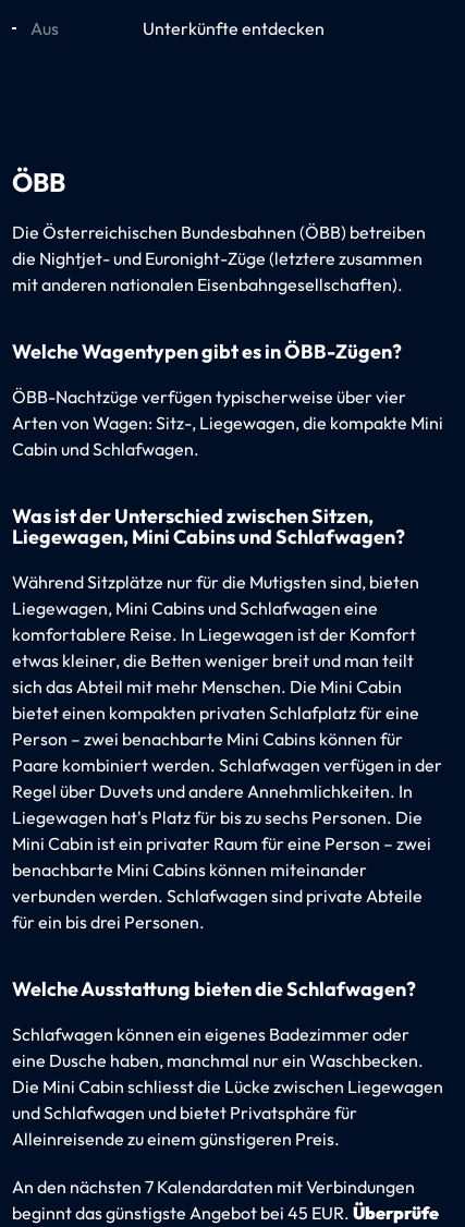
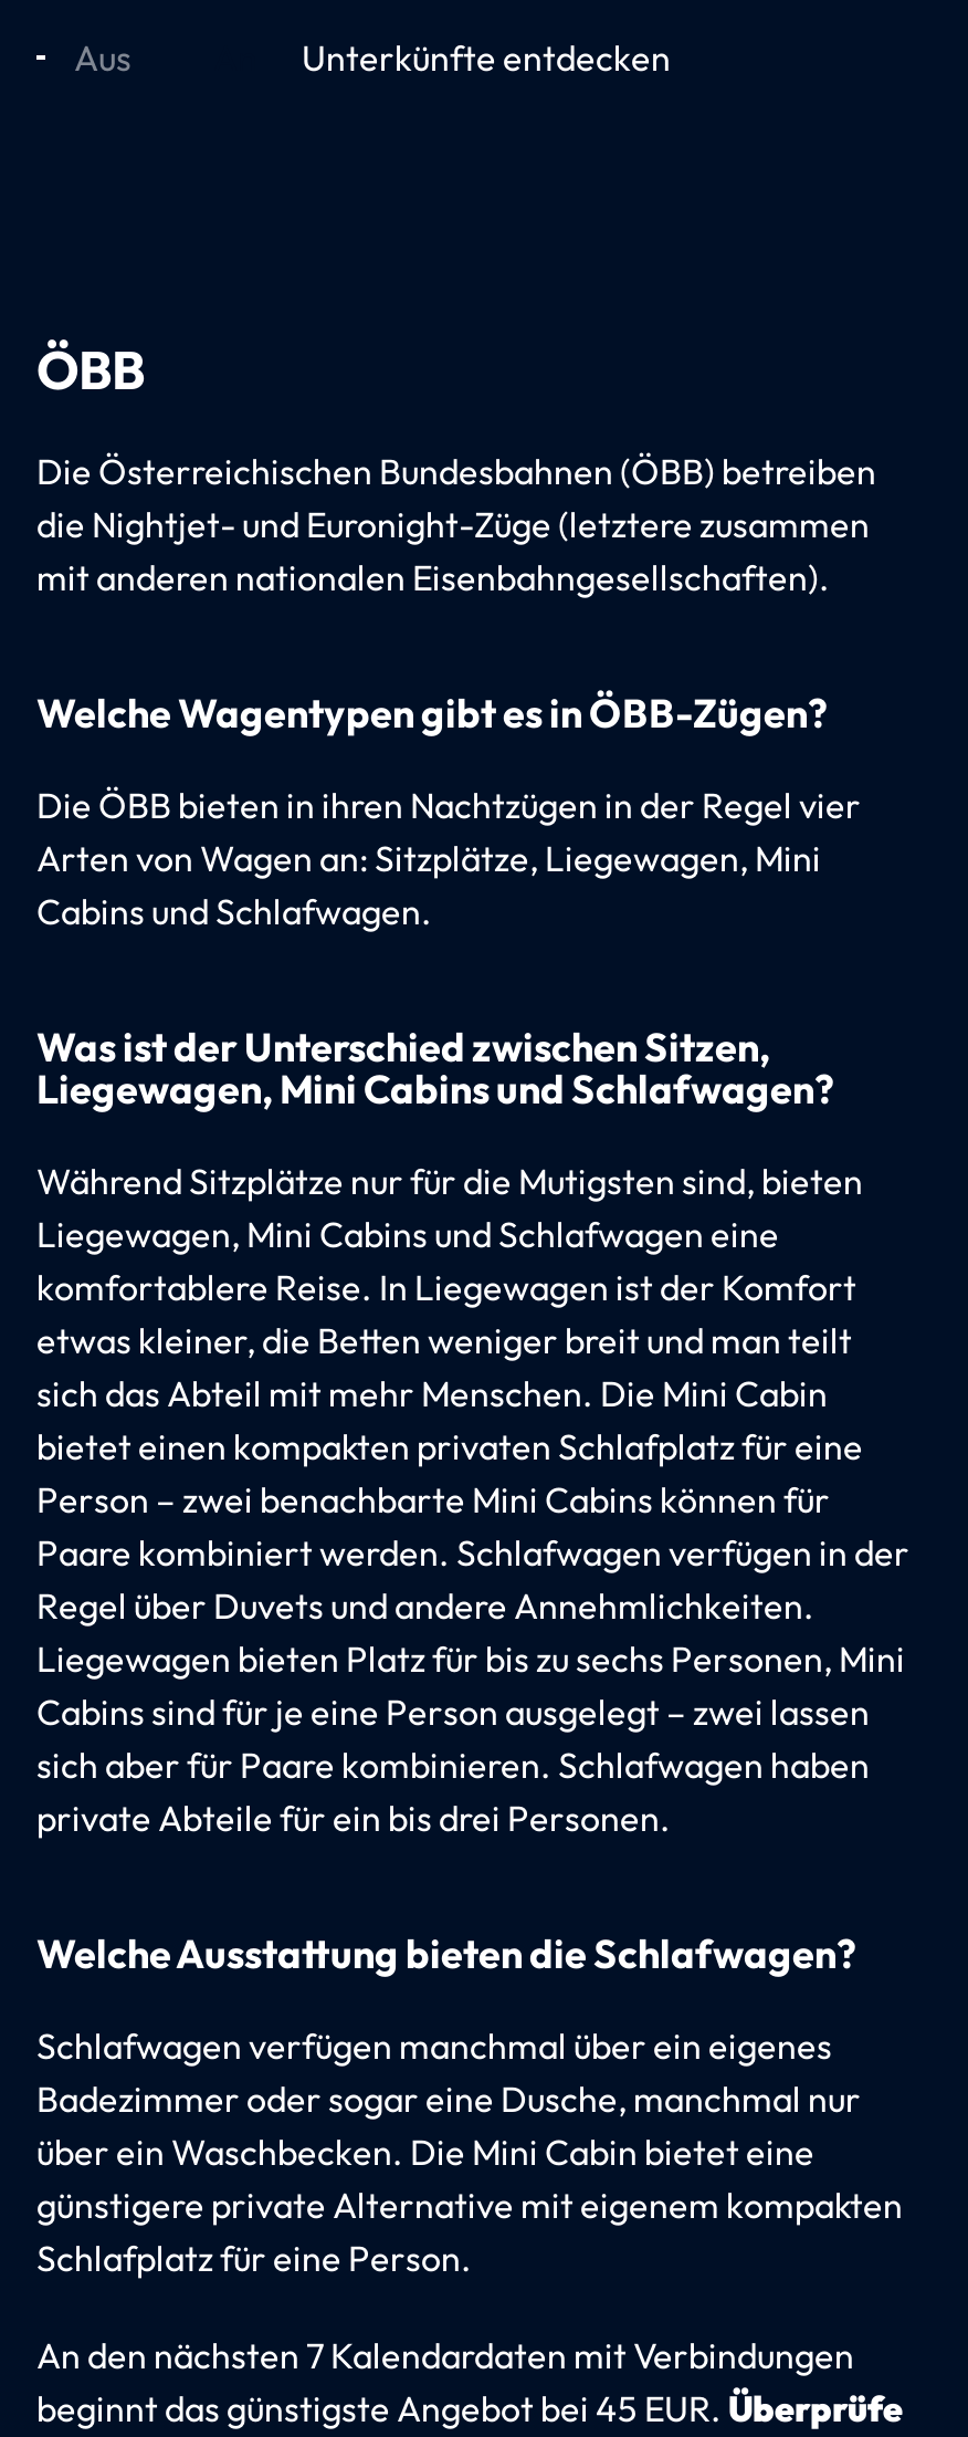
- ÖBB-Nachtzüge verfügen typischerweise über vier
- Arten von Wagen: Sitz-, Liegewagen, die kompakte Mini
- Cabin und Schlafwagen.
+ Die ÖBB bieten in ihren Nachtzügen in der Regel vier
+ Arten von Wagen an: Sitzplätze, Liegewagen, Mini
+ Cabins und Schlafwagen.

- Regel über Duvets und andere Annehmlichkeiten. In
- Liegewagen hat's Platz für bis zu sechs Personen. Die
- Mini Cabin ist ein privater Raum für eine Person – zwei
- benachbarte Mini Cabins können miteinander
- verbunden werden. Schlafwagen sind private Abteile
- für ein bis drei Personen.
+ Regel über Duvets und andere Annehmlichkeiten.
+ Liegewagen bieten Platz für bis zu sechs Personen, Mini
+ Cabins sind für je eine Person ausgelegt – zwei lassen
+ sich aber für Paare kombinieren. Schlafwagen haben
+ private Abteile für ein bis drei Personen.

- Schlafwagen können ein eigenes Badezimmer oder
- eine Dusche haben, manchmal nur ein Waschbecken.
- Die Mini Cabin schliesst die Lücke zwischen Liegewagen
- und Schlafwagen und bietet Privatsphäre für
- Alleinreisende zu einem günstigeren Preis.
+ Schlafwagen verfügen manchmal über ein eigenes
+ Badezimmer oder sogar eine Dusche, manchmal nur
+ über ein Waschbecken. Die Mini Cabin bietet eine
+ günstigere private Alternative mit eigenem kompakten
+ Schlafplatz für eine Person.
